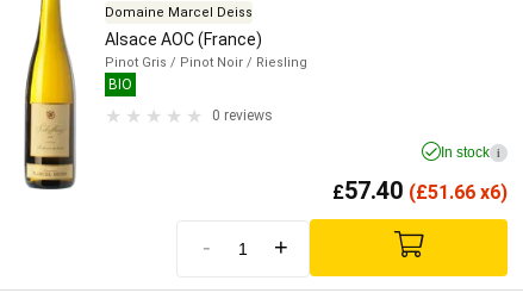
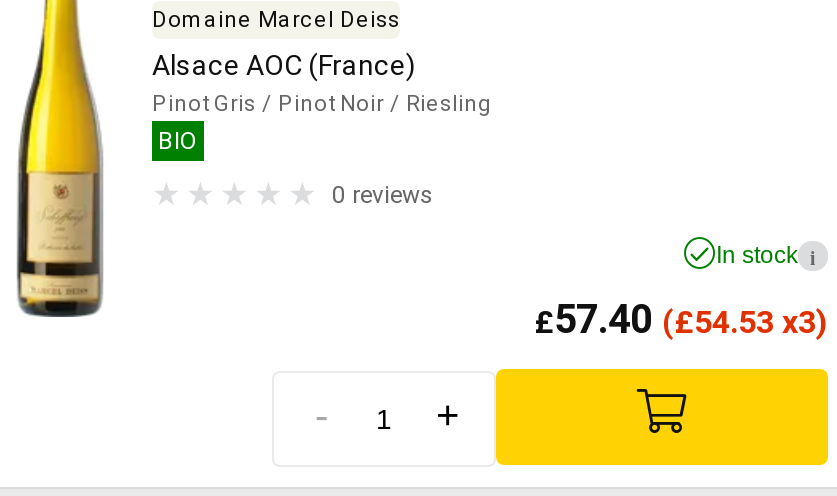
- £57.40 (£51.66 x6)
+ £57.40 (£54.53 x3)
